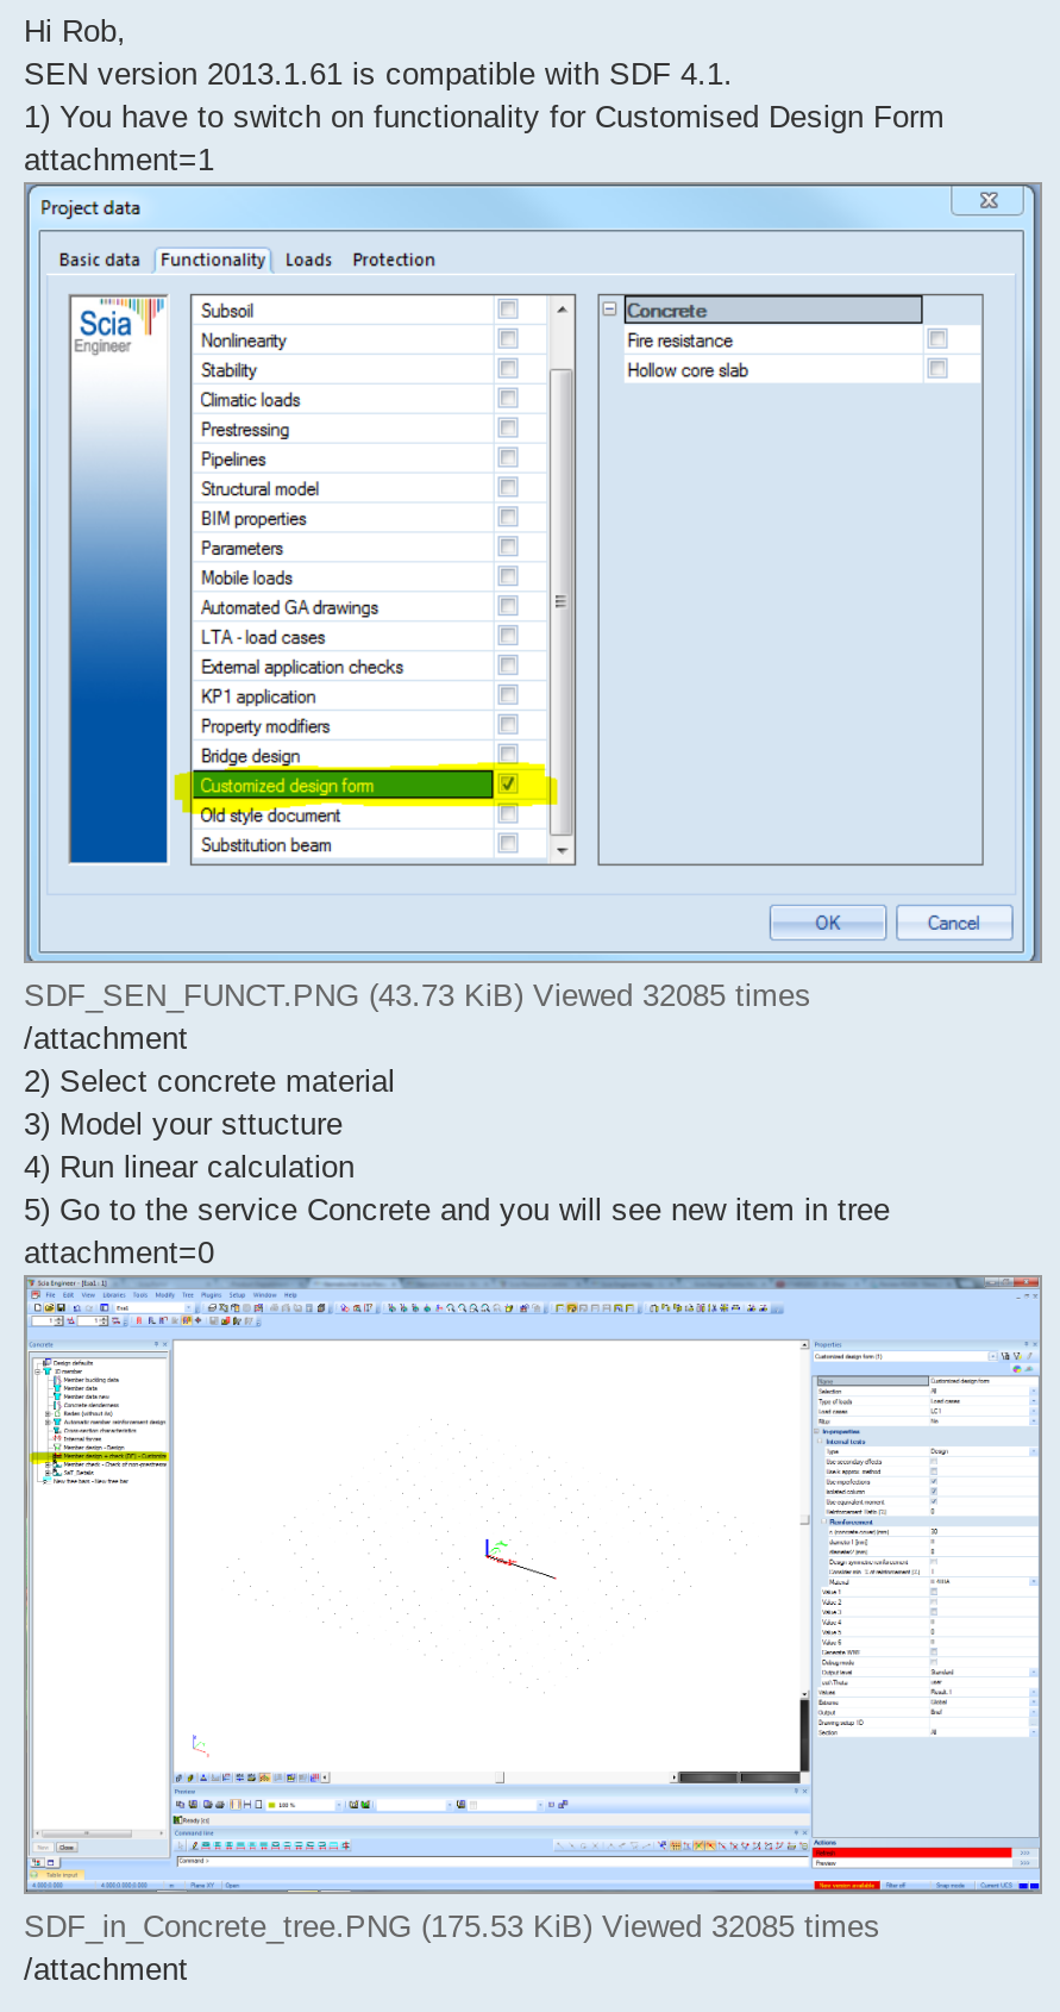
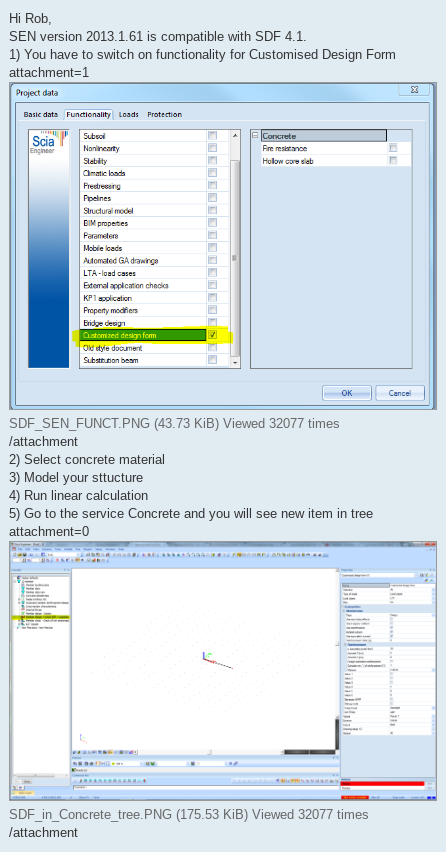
- SDF_SEN_FUNCT.PNG (43.73 KiB) Viewed 32085 times
+ SDF_SEN_FUNCT.PNG (43.73 KiB) Viewed 32077 times

- SDF_in_Concrete_tree.PNG (175.53 KiB) Viewed 32085 times
+ SDF_in_Concrete_tree.PNG (175.53 KiB) Viewed 32077 times
